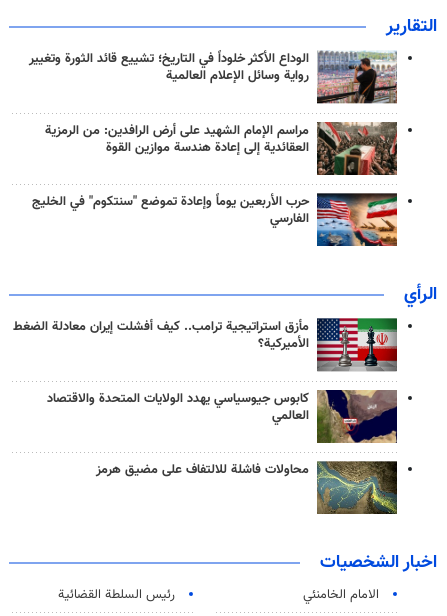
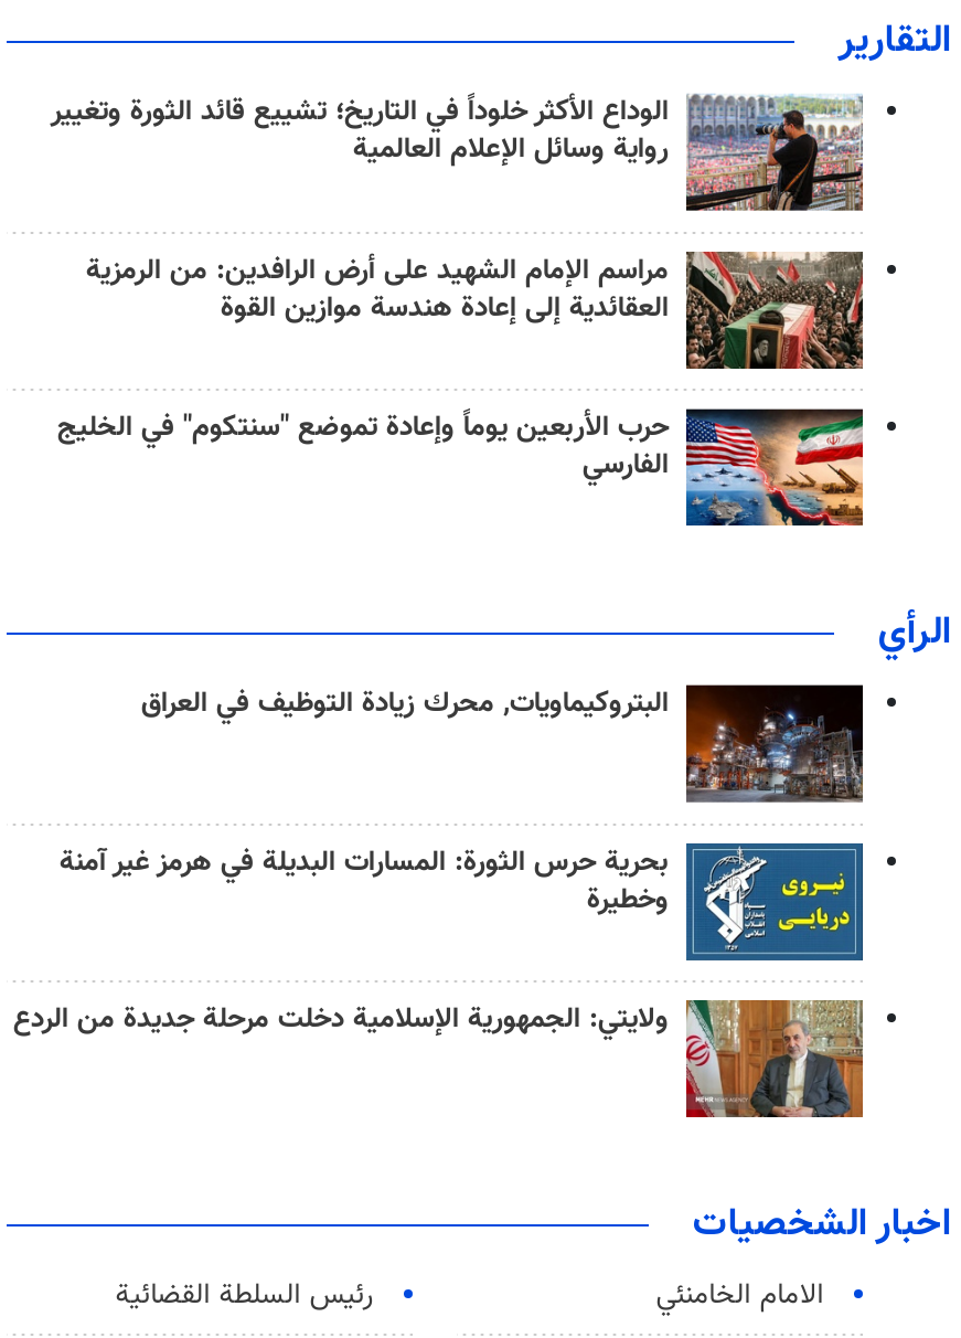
- [image]
- مأزق استراتيجية ترامب.. كيف أفشلت إيران معادلة الضغط
- الأميركية؟
+ [image]
+ البتروكيماويات, محرك زيادة التوظيف في العراق

- [image]
- كابوس جيوسياسي يهدد الولايات المتحدة والاقتصاد
- العالمي
+ [image]
+ بحرية حرس الثورة: المسارات البديلة في هرمز غير آمنة
+ وخطيرة

- [image]
- محاولات فاشلة للالتفاف على مضيق هرمز
+ [image]
+ ولايتي: الجمهورية الإسلامية دخلت مرحلة جديدة من الردع
